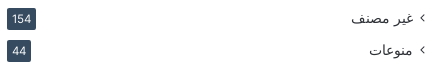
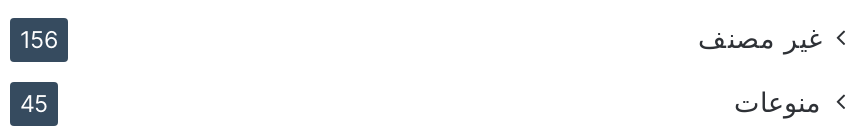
- 154
+ 156

- 44
+ 45
